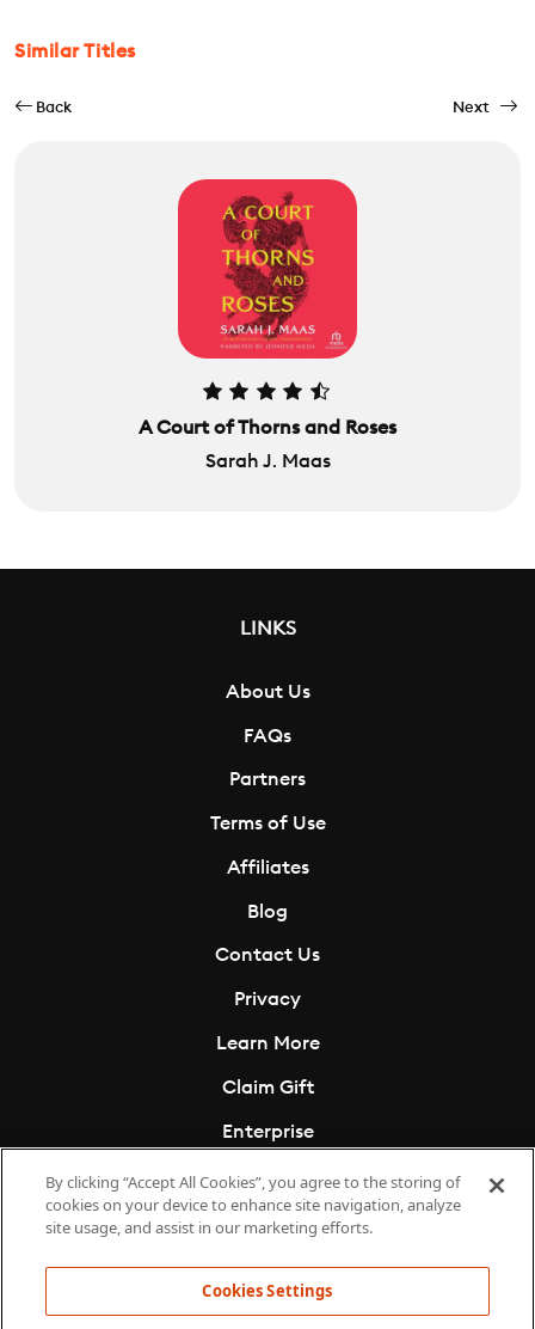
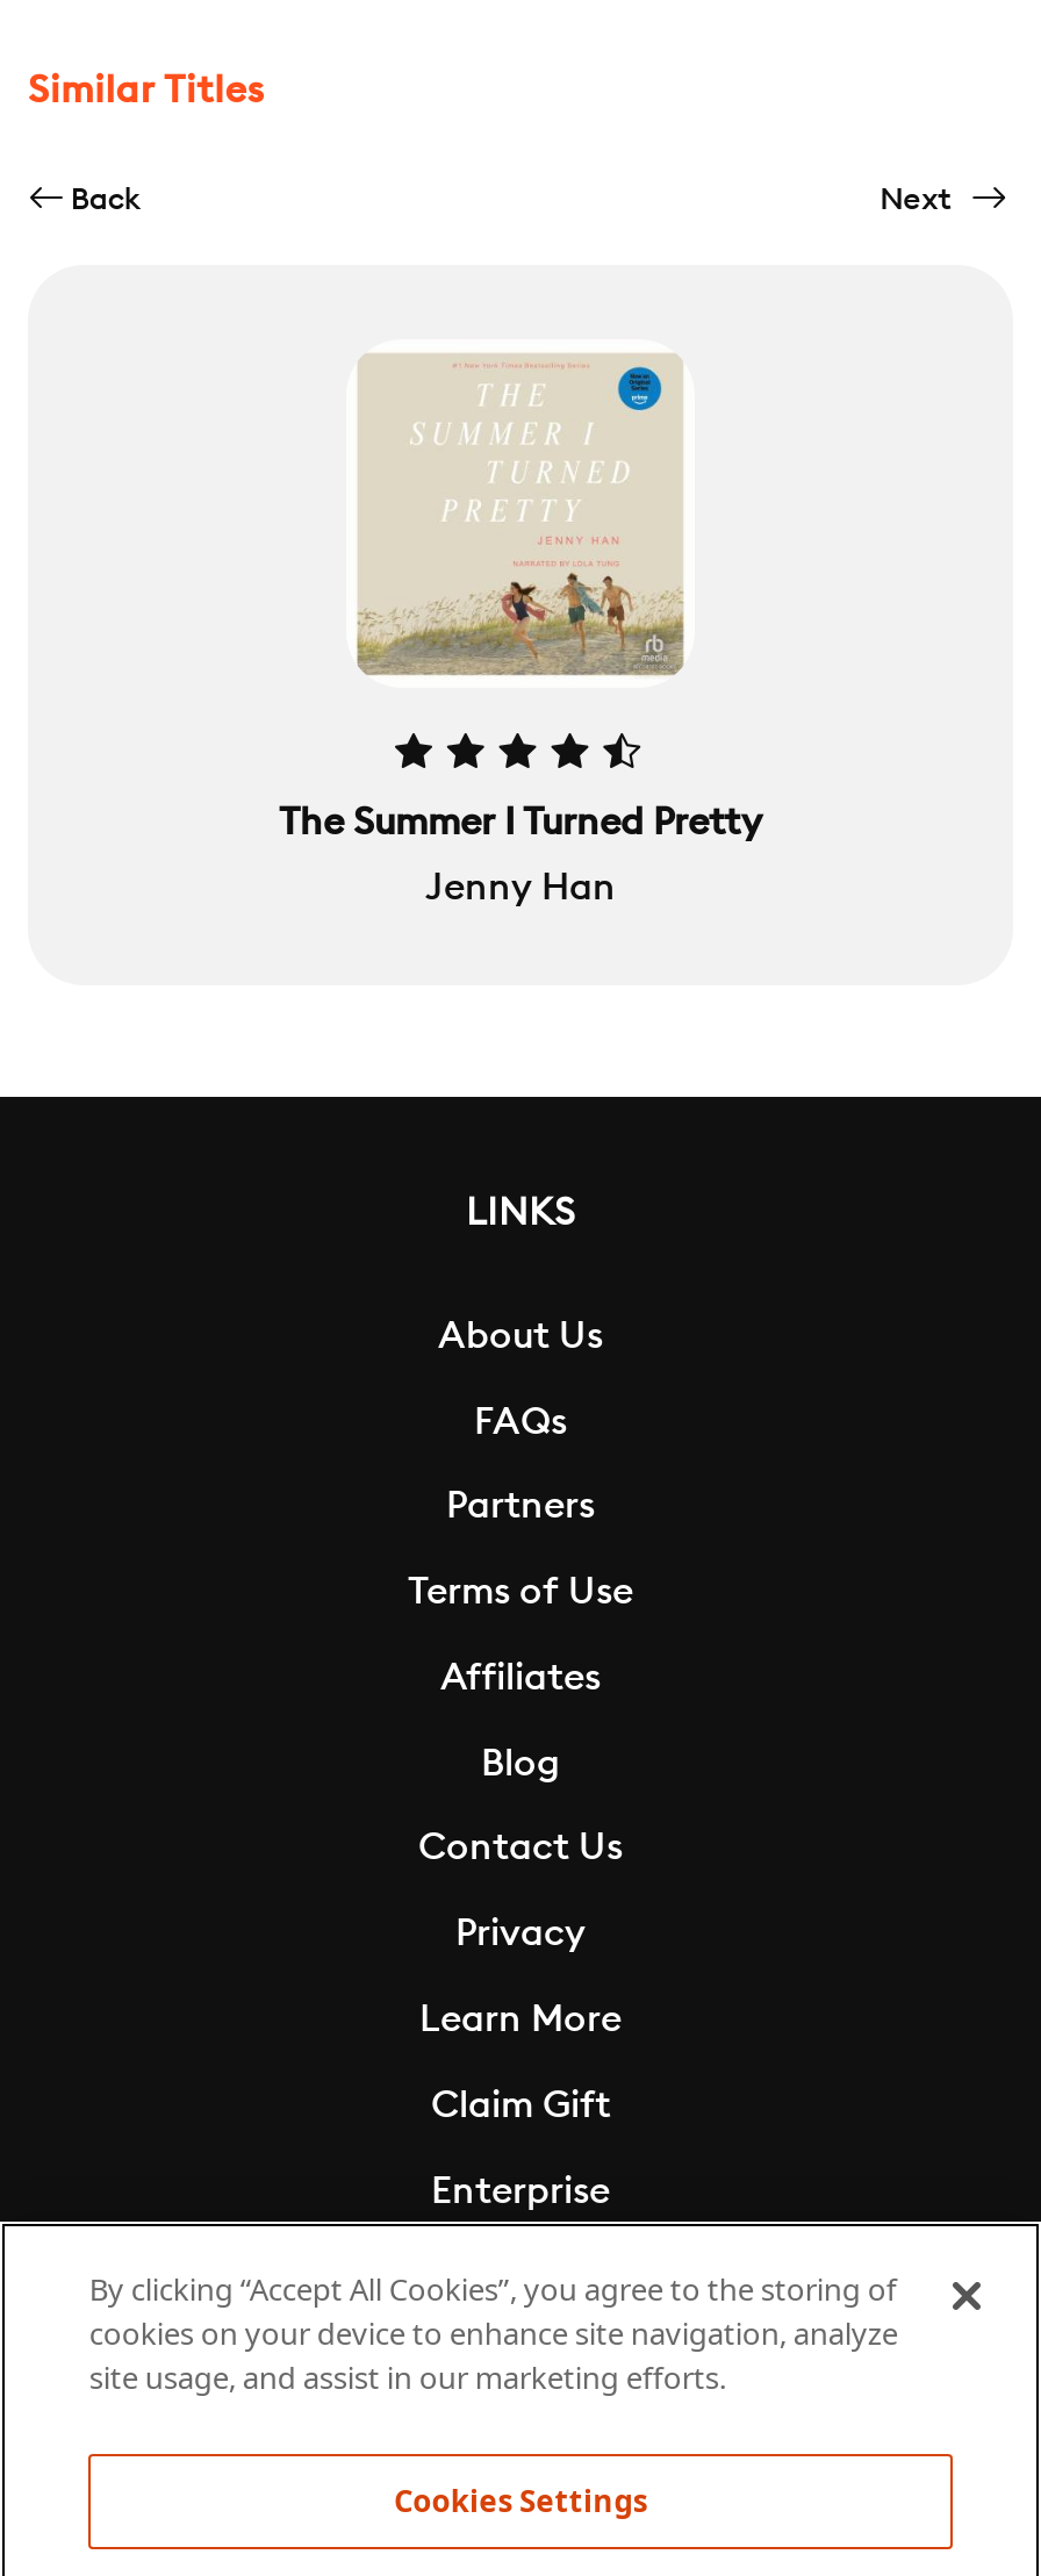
- [image]
+ [image]

- A Court of Thorns and Roses
+ The Summer I Turned Pretty

- Sarah J. Maas
+ Jenny Han
